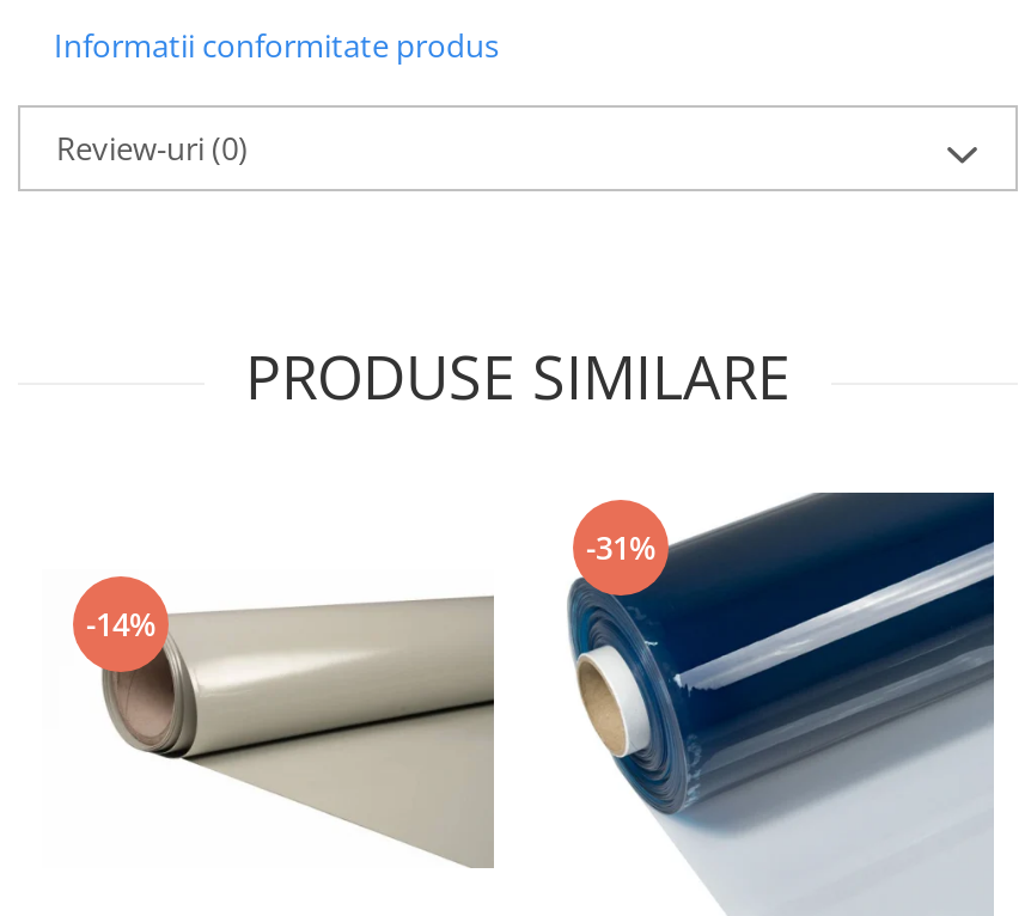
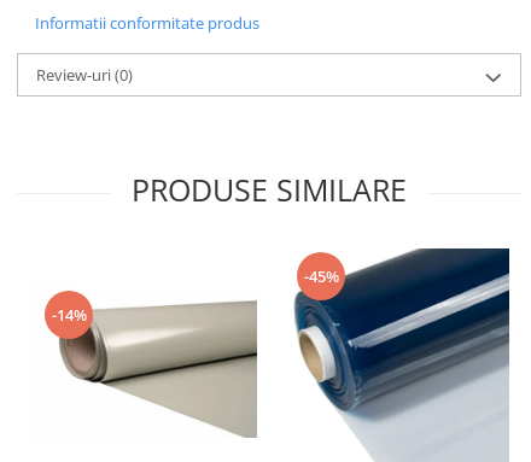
- -31%
+ -45%
